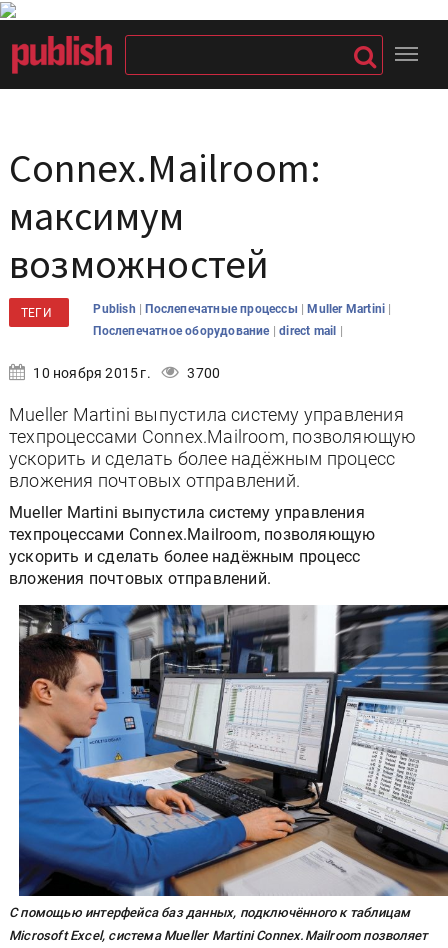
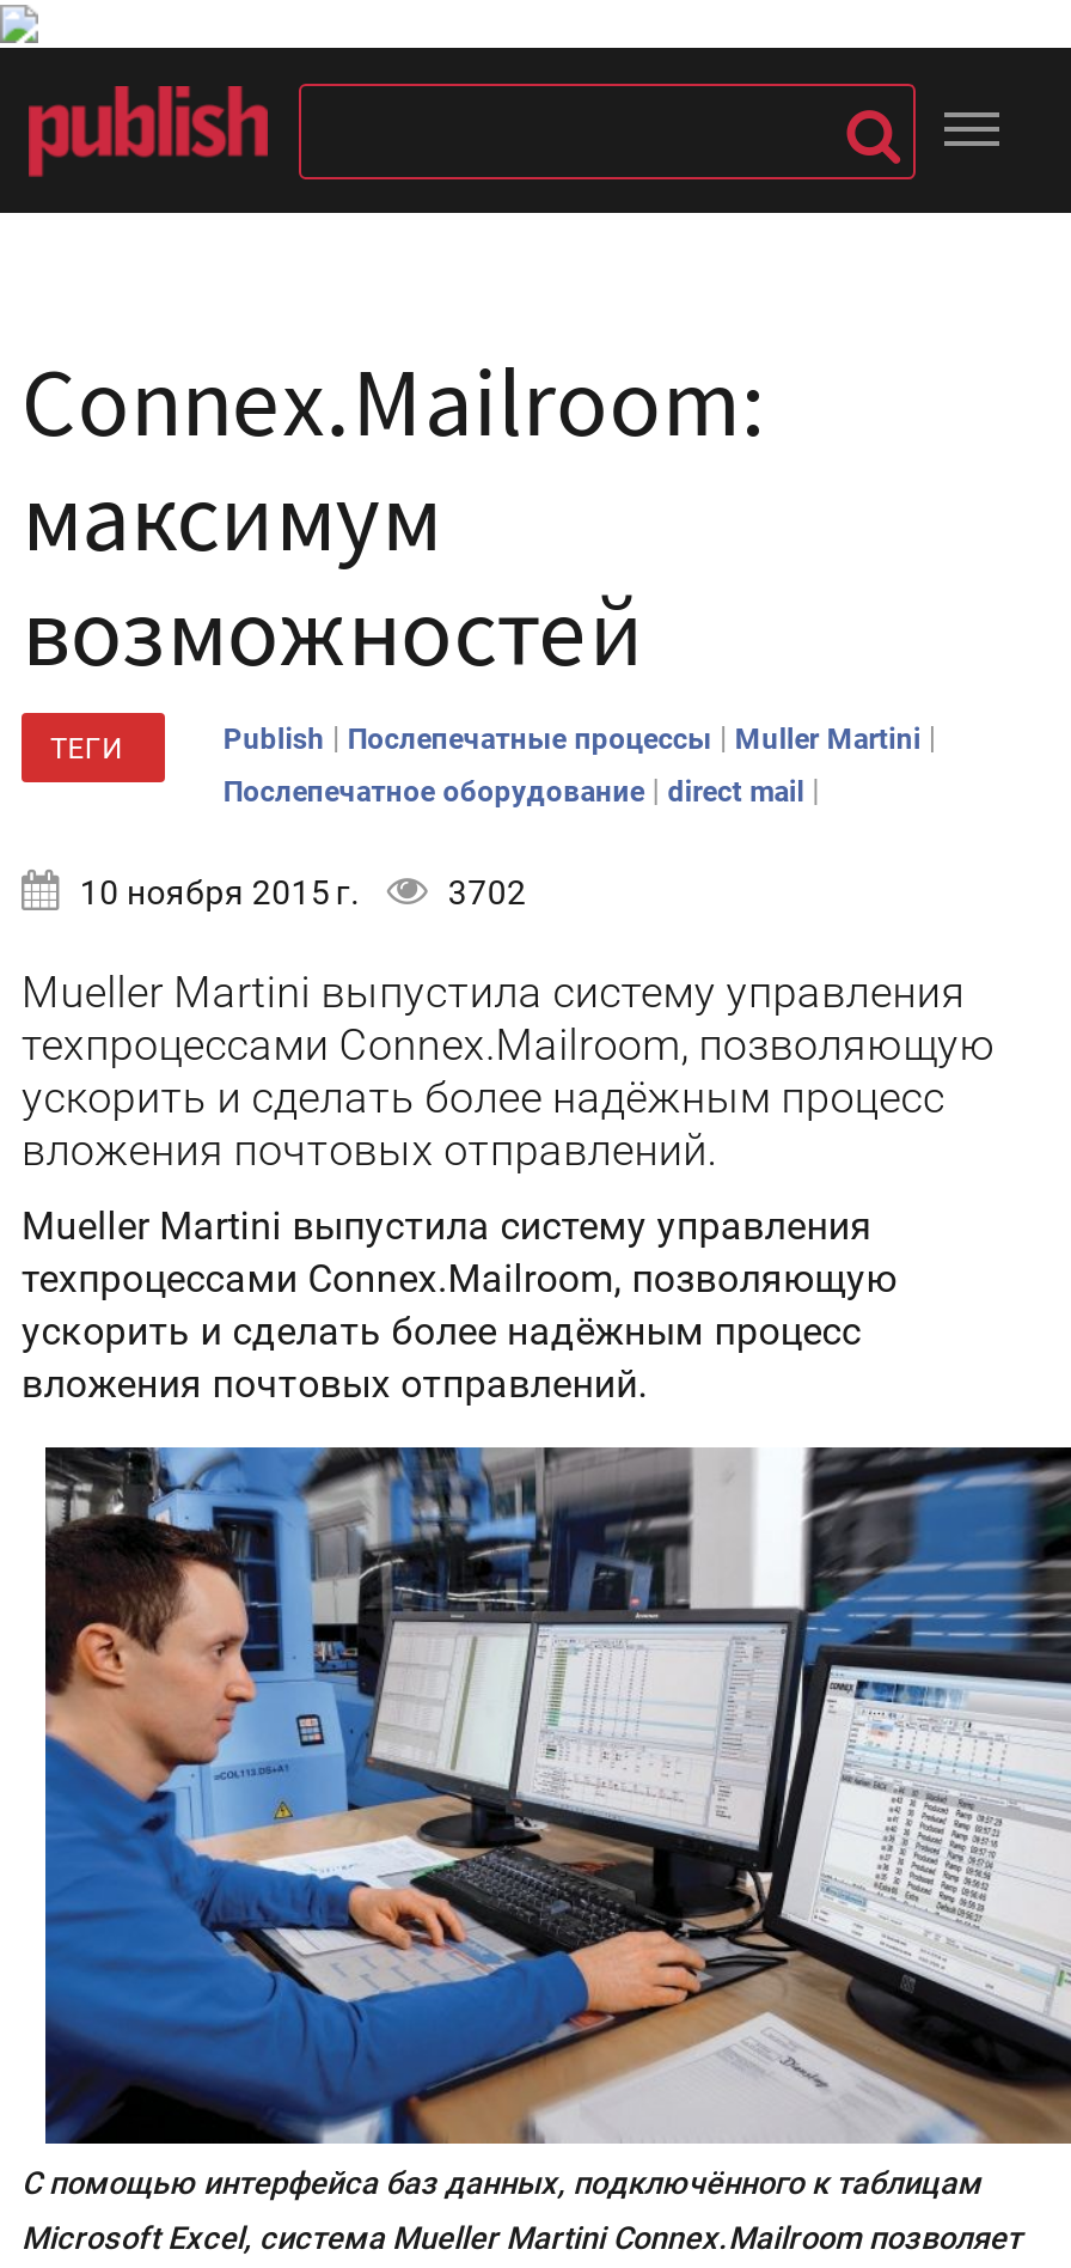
- 3700
+ 3702
